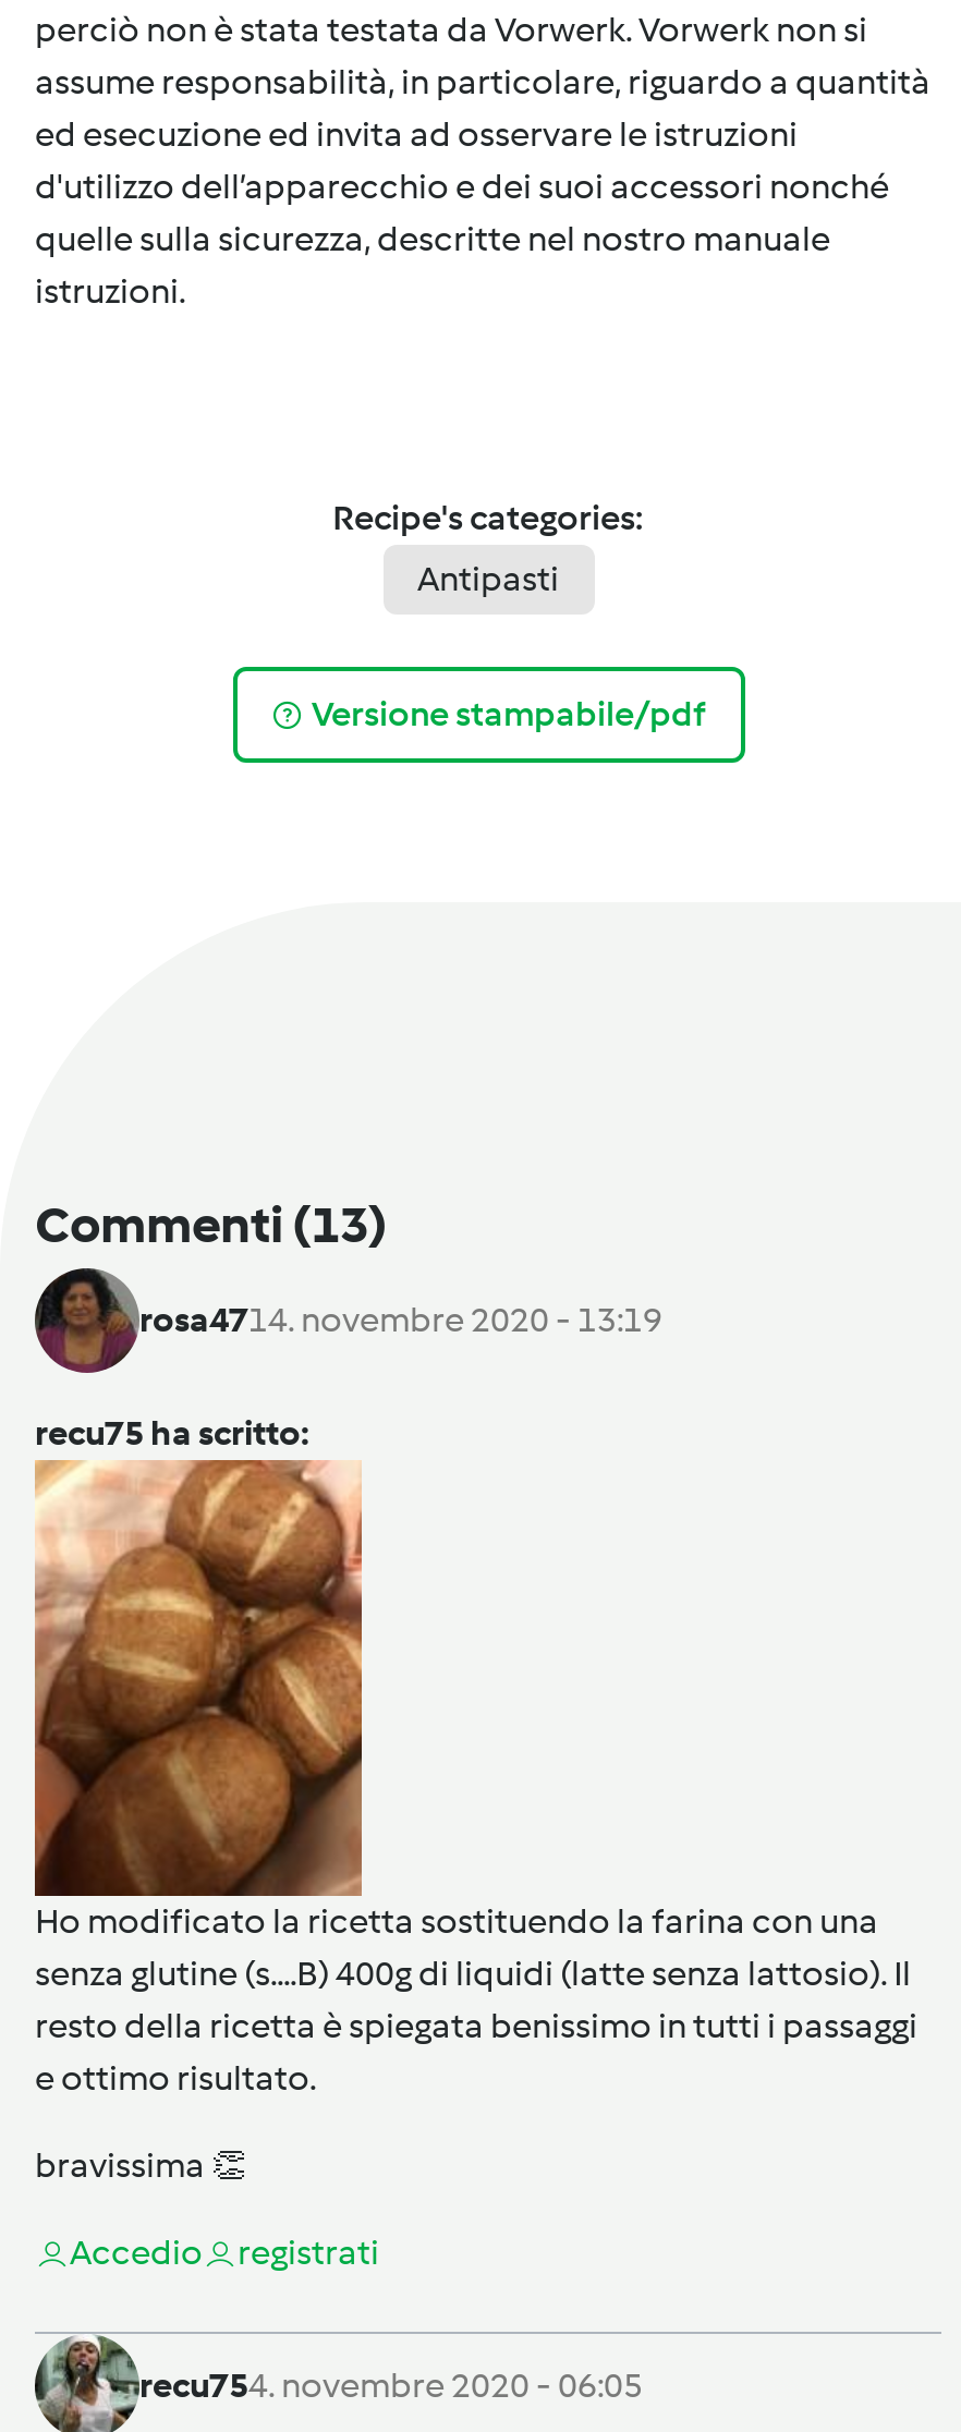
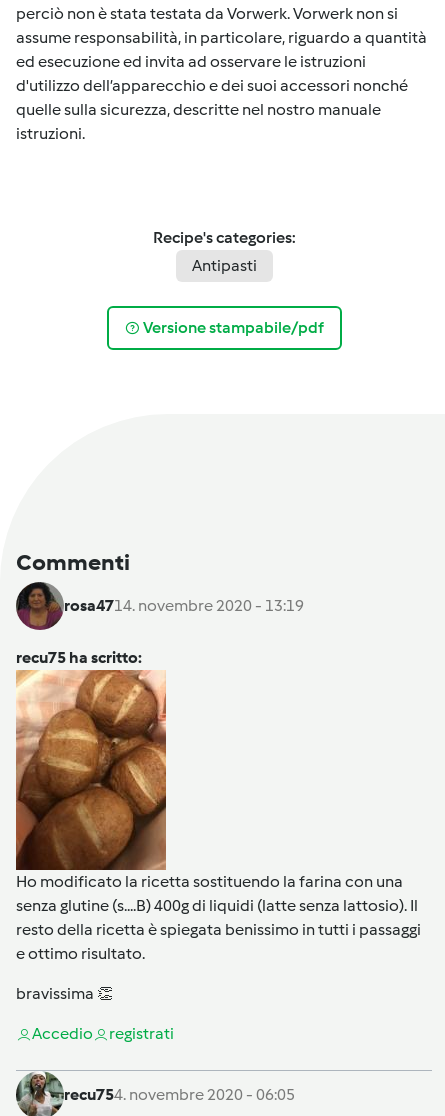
- Commenti (13)
+ Commenti
